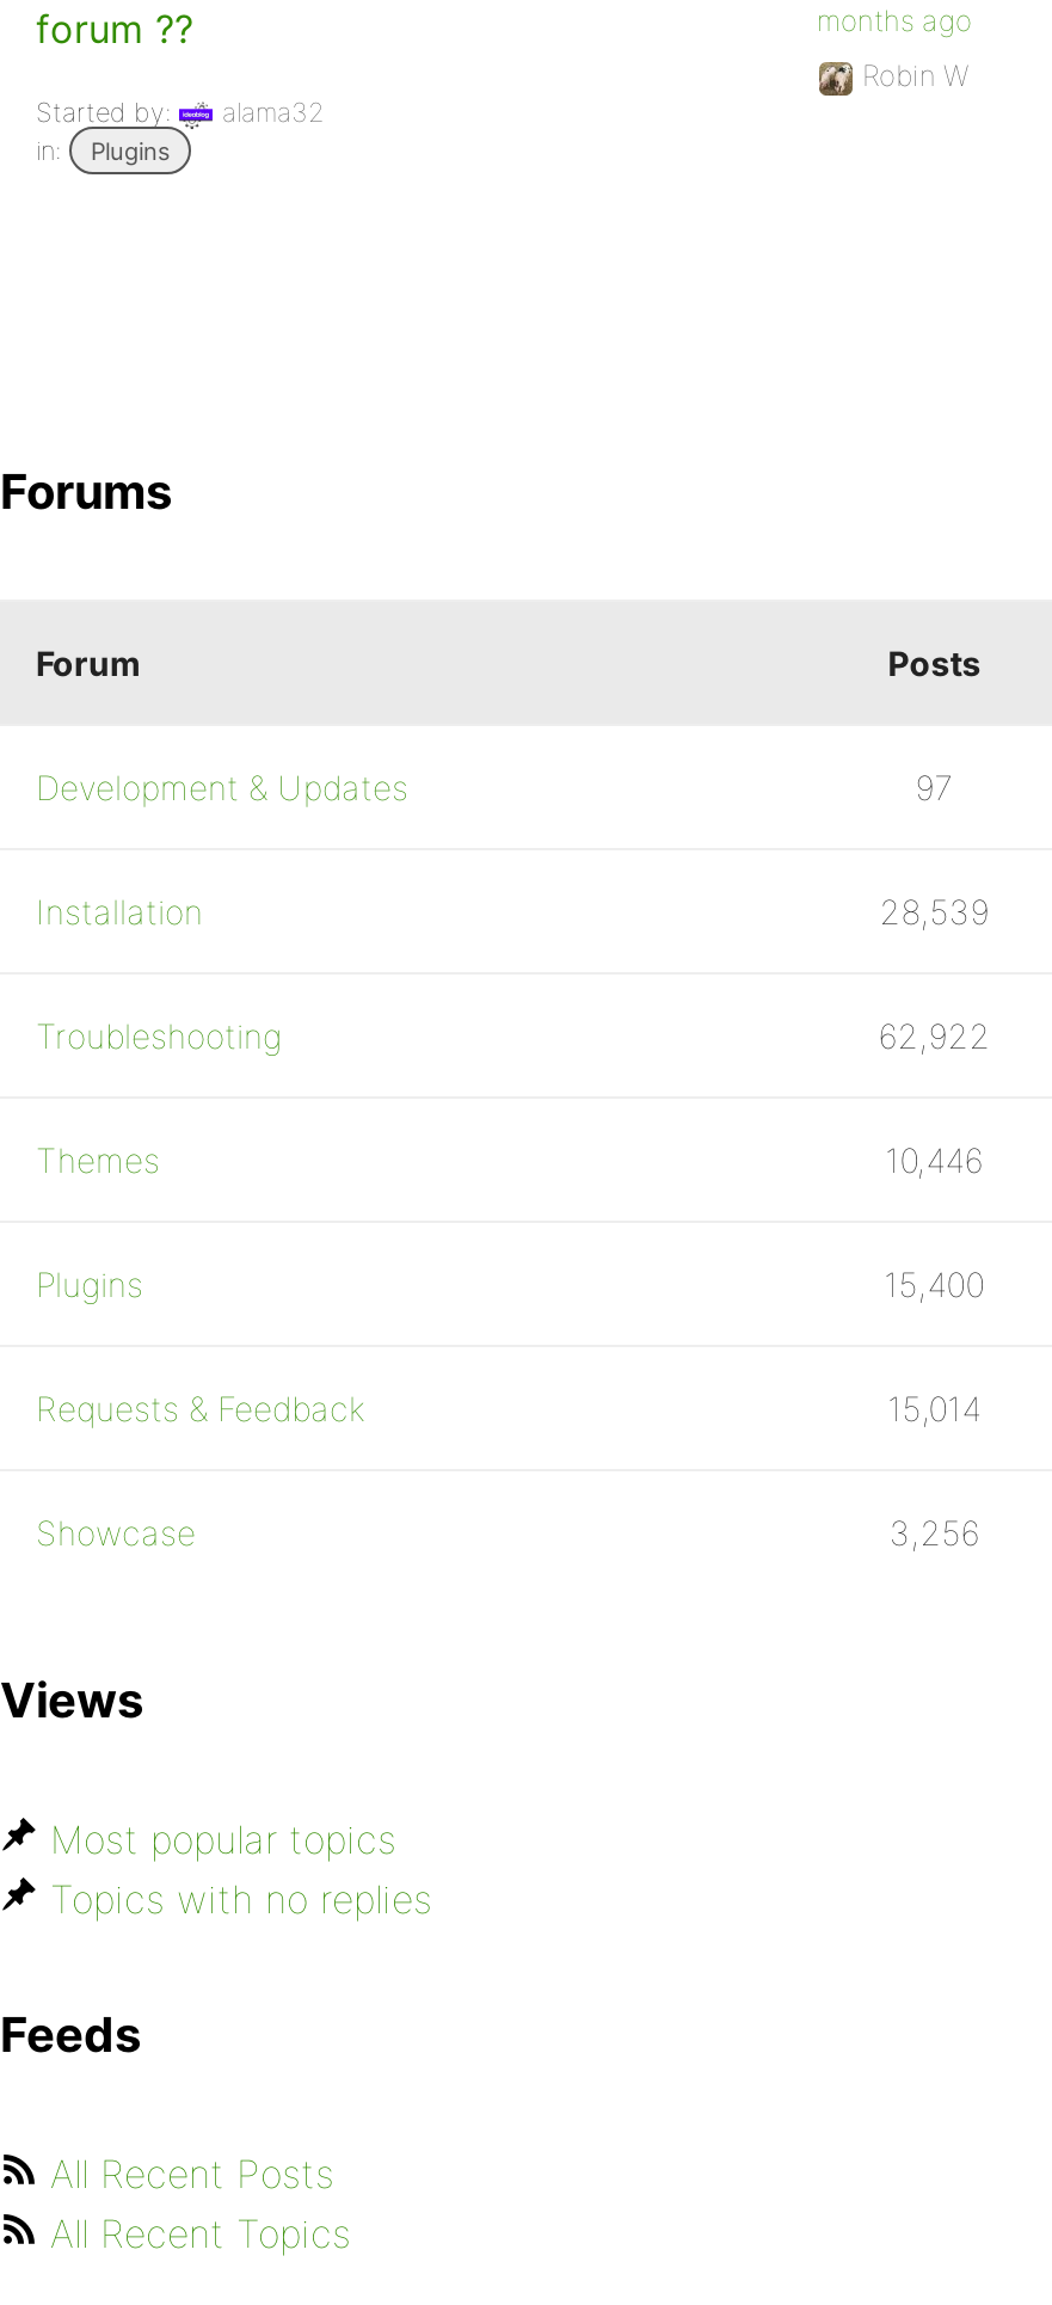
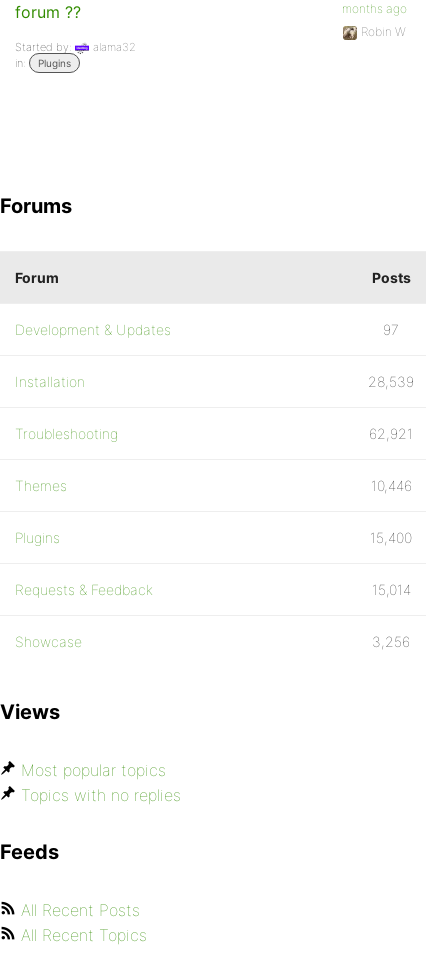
- 62,922
+ 62,921
